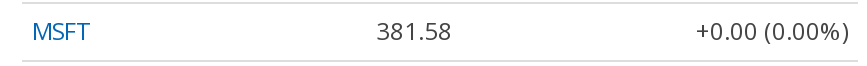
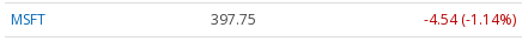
- 381.58
+ 397.75

- +0.00 (0.00%)
+ -4.54 (-1.14%)
